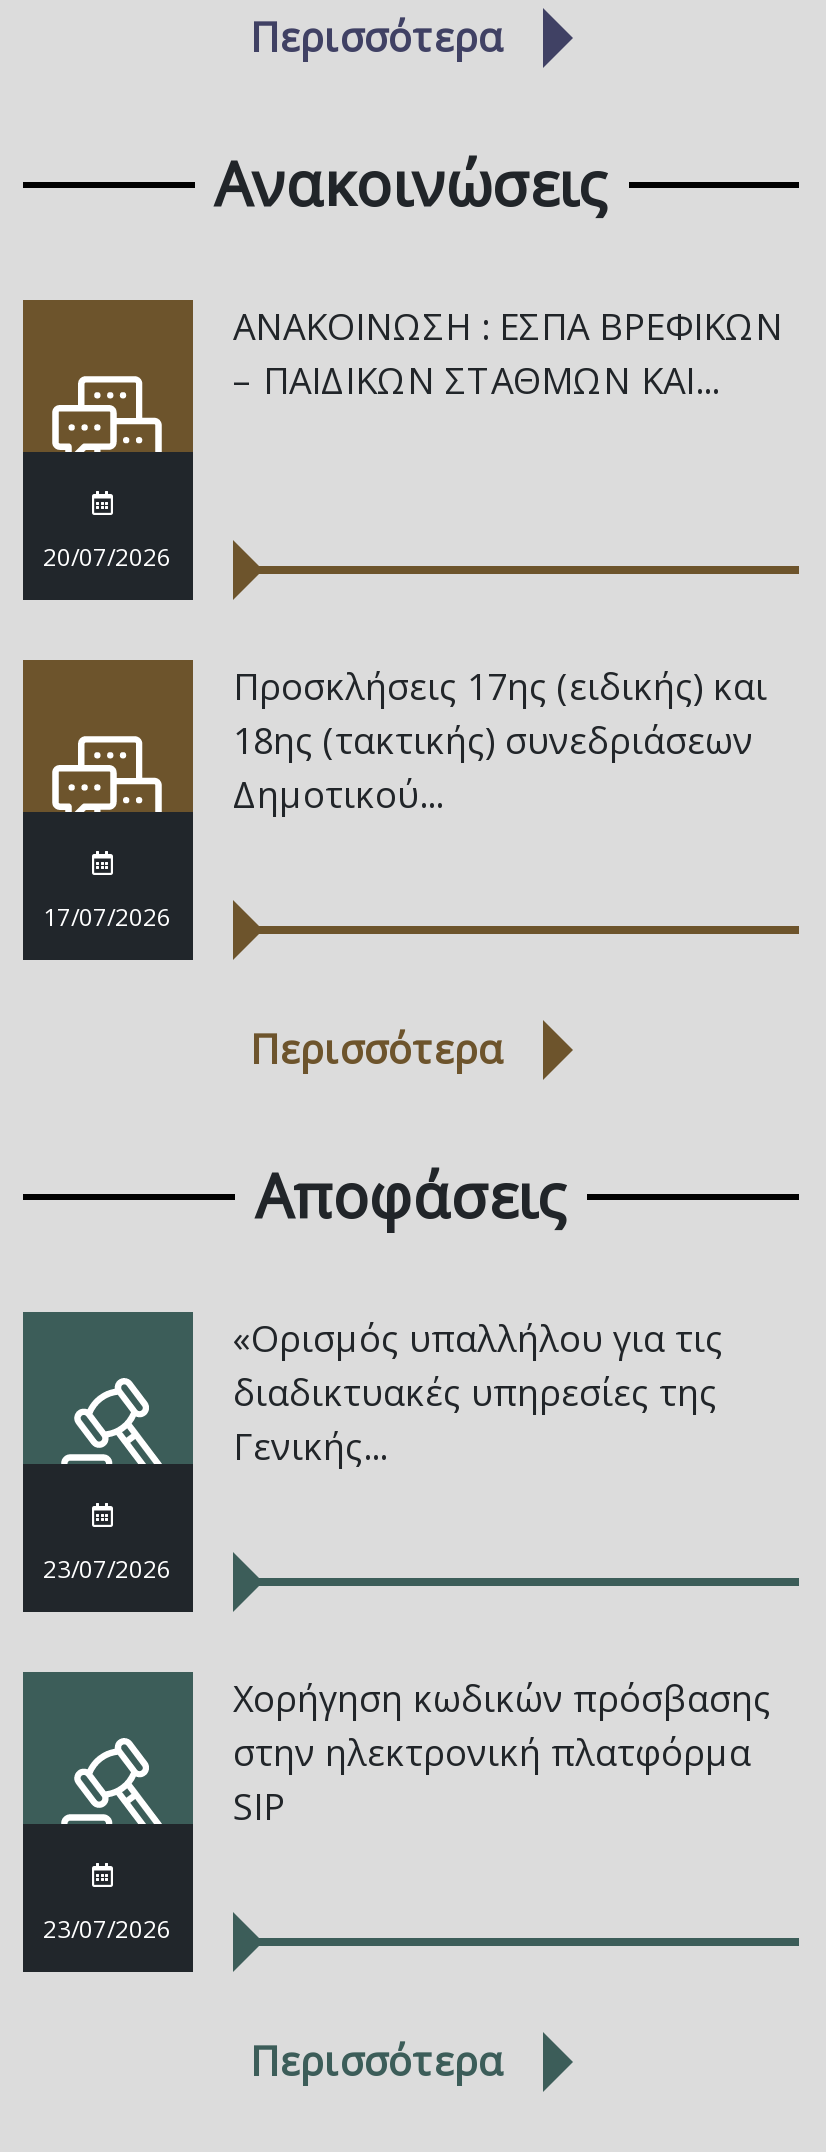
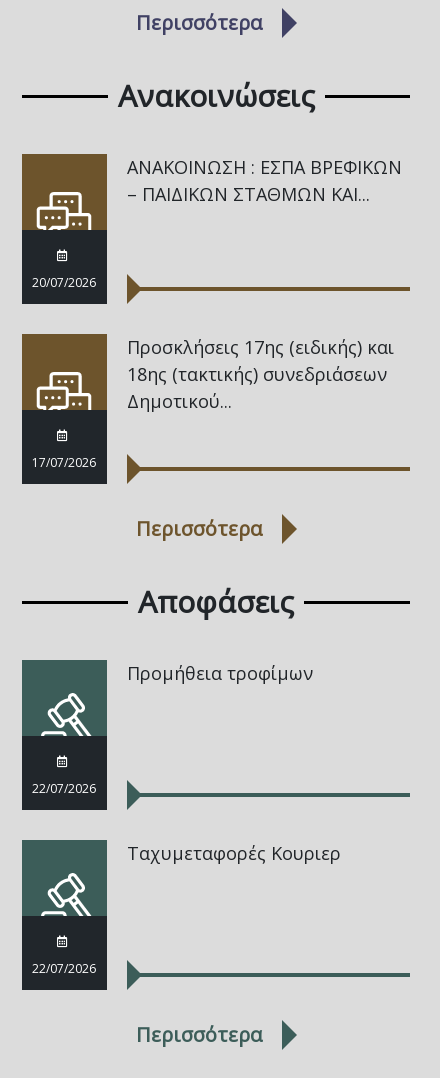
- «Ορισμός υπαλλήλου για τις
- διαδικτυακές υπηρεσίες της
- Γενικής...
+ Προμήθεια τροφίμων

- 23/07/2026
+ 22/07/2026

- Χορήγηση κωδικών πρόσβασης
- στην ηλεκτρονική πλατφόρμα
- SIP
+ Ταχυμεταφορές Κουριερ

- 23/07/2026
+ 22/07/2026
